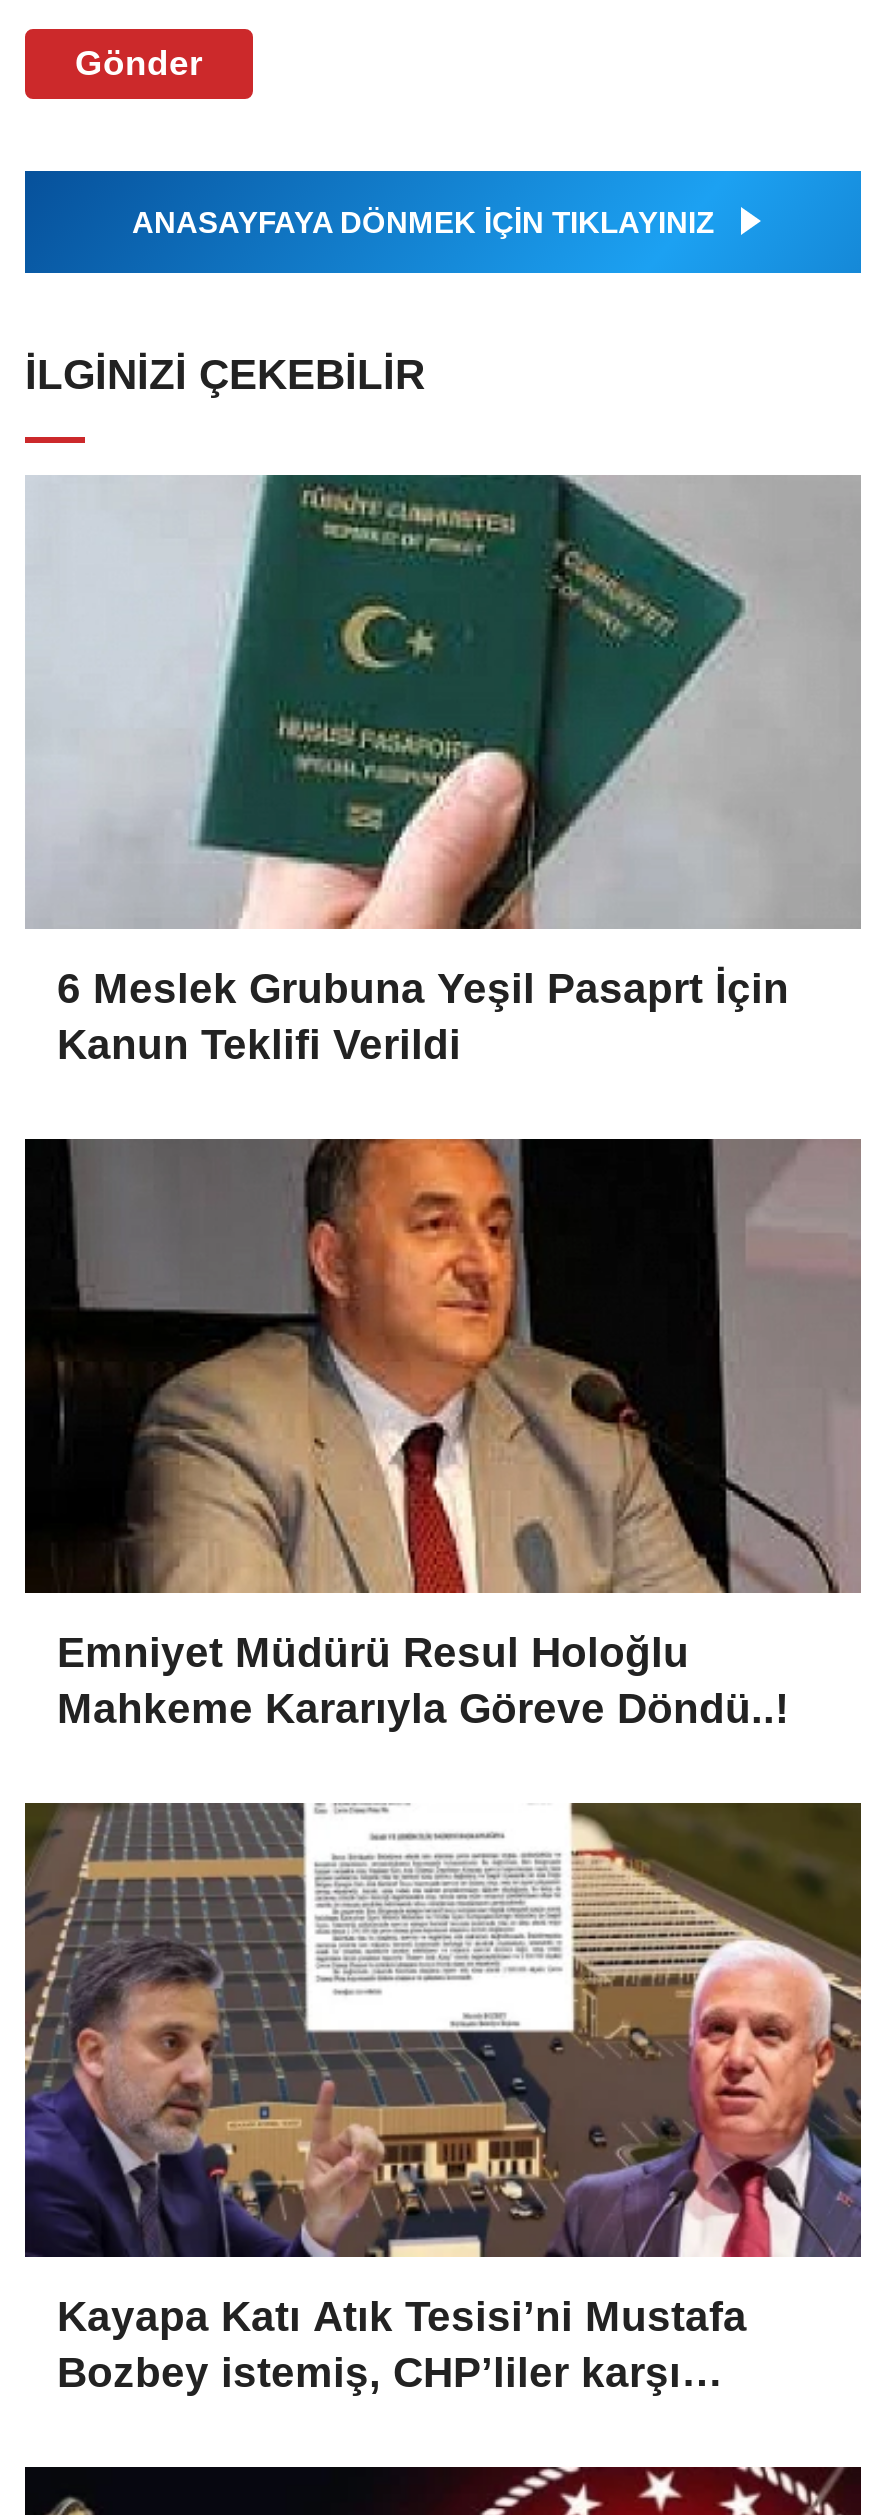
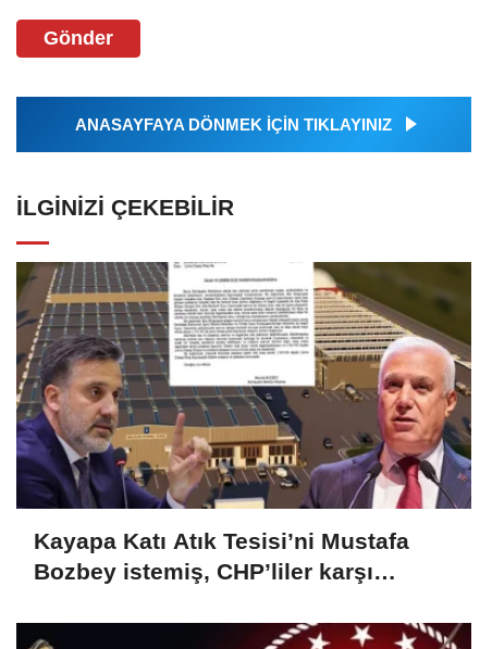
- [image]
- 6 Meslek Grubuna Yeşil Pasaprt İçin
- Kanun Teklifi Verildi

- [image]
- Emniyet Müdürü Resul Holoğlu
- Mahkeme Kararıyla Göreve Döndü..!
